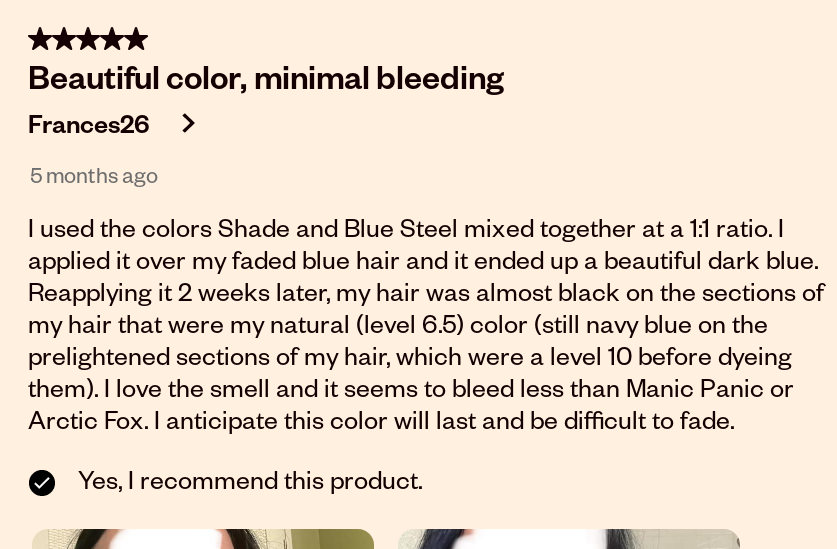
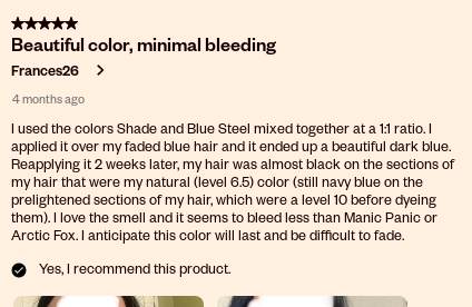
- 5 months ago
+ 4 months ago
